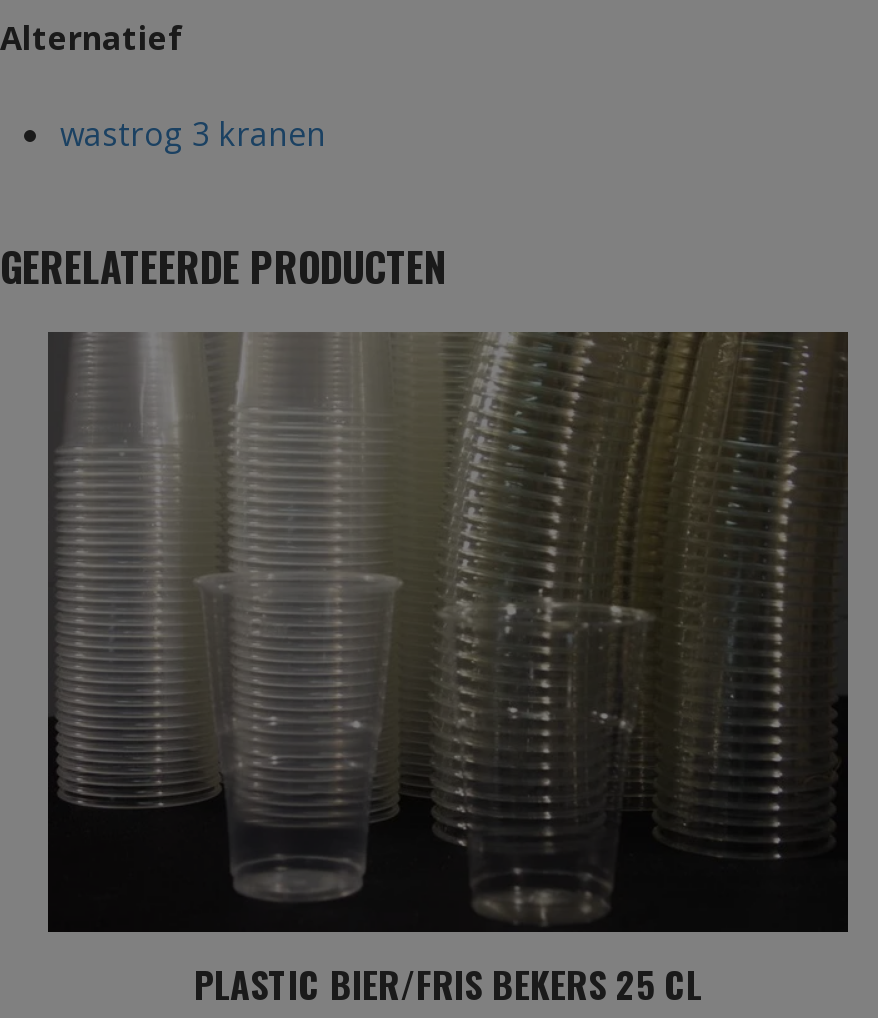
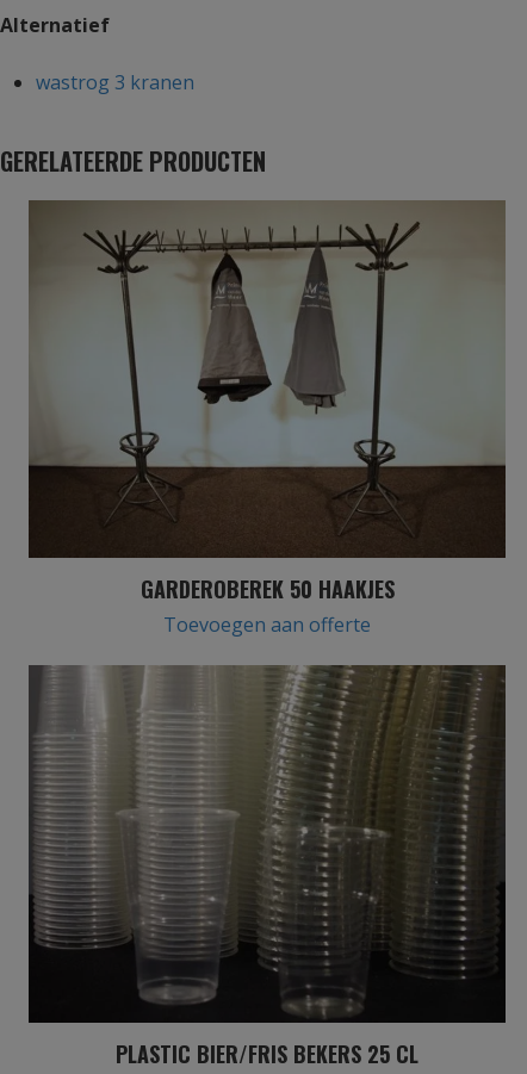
+ [image]
+ GARDEROBEREK 50 HAAKJES
+ Toevoegen aan offerte
